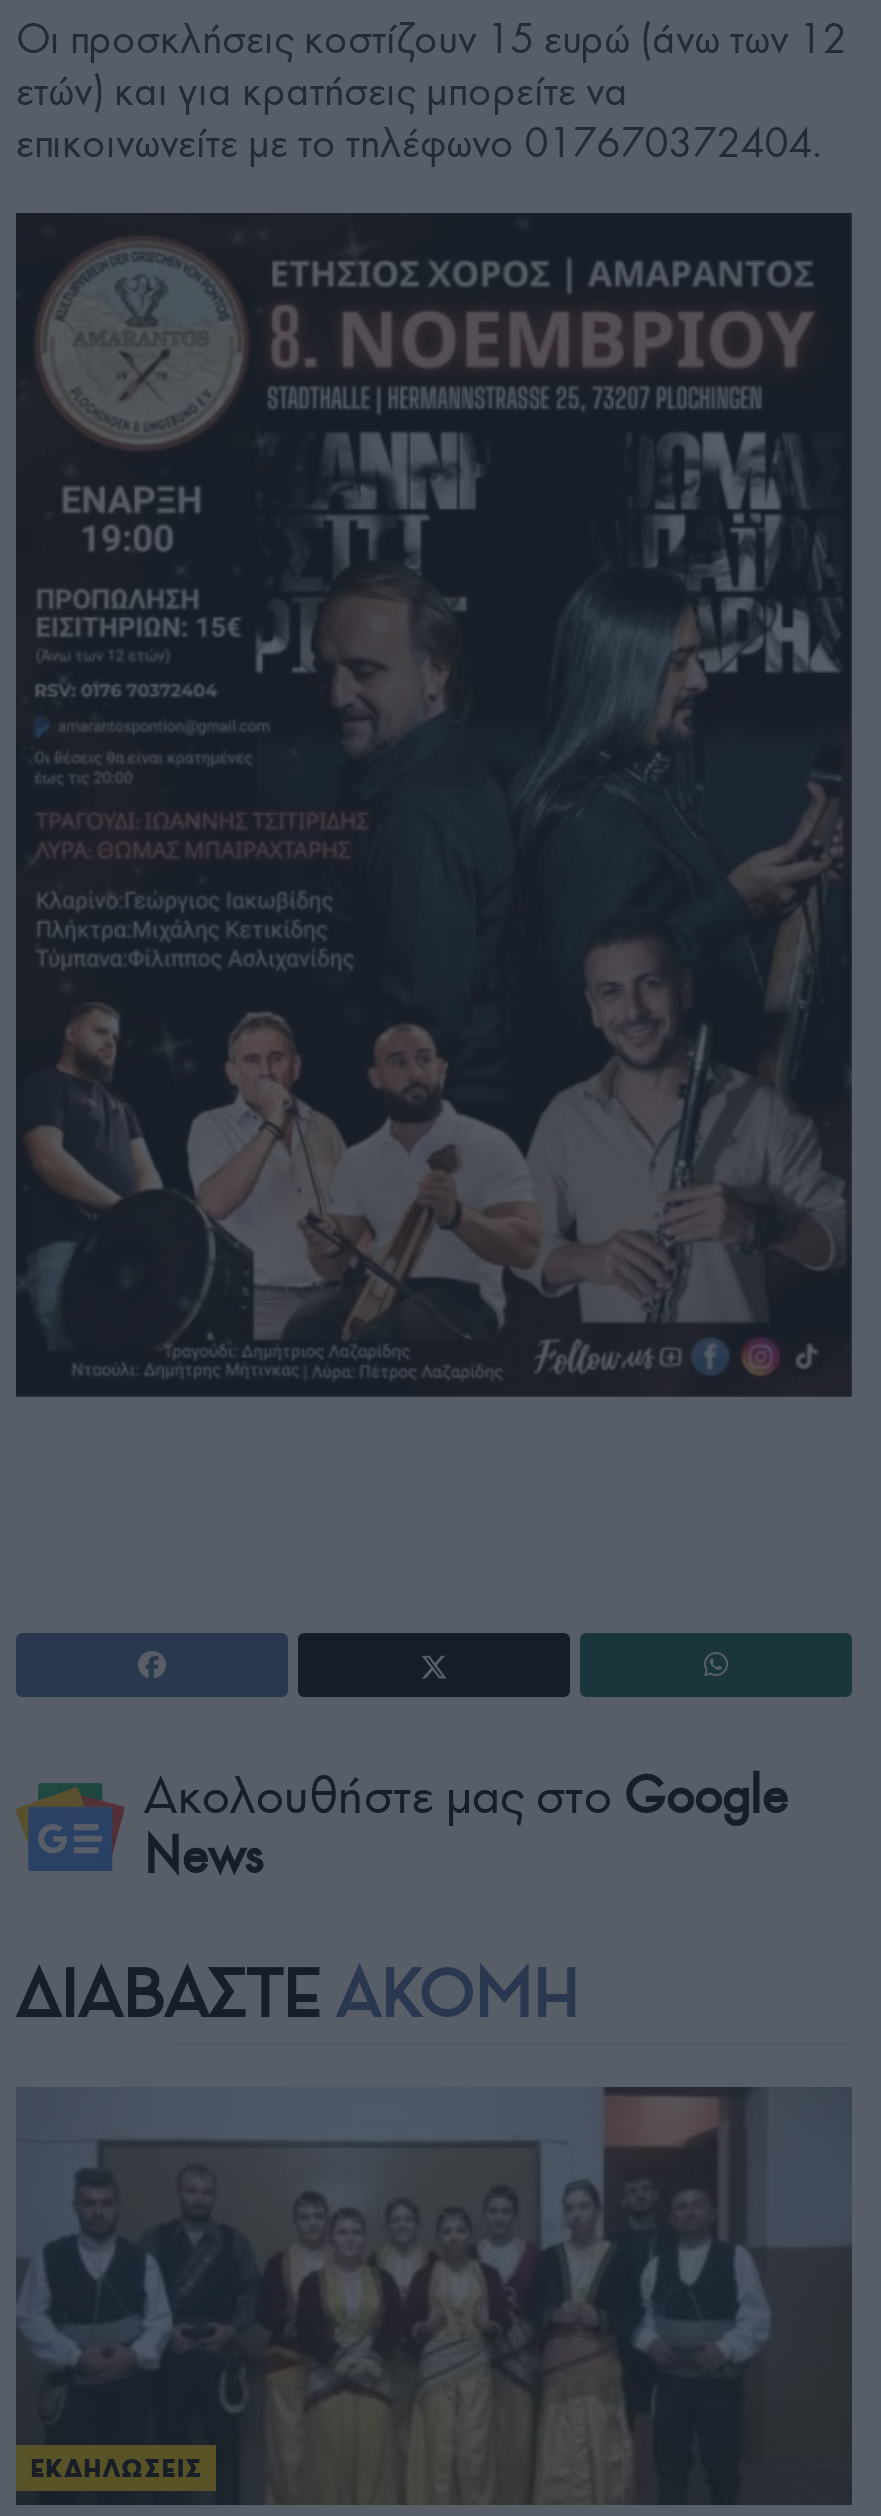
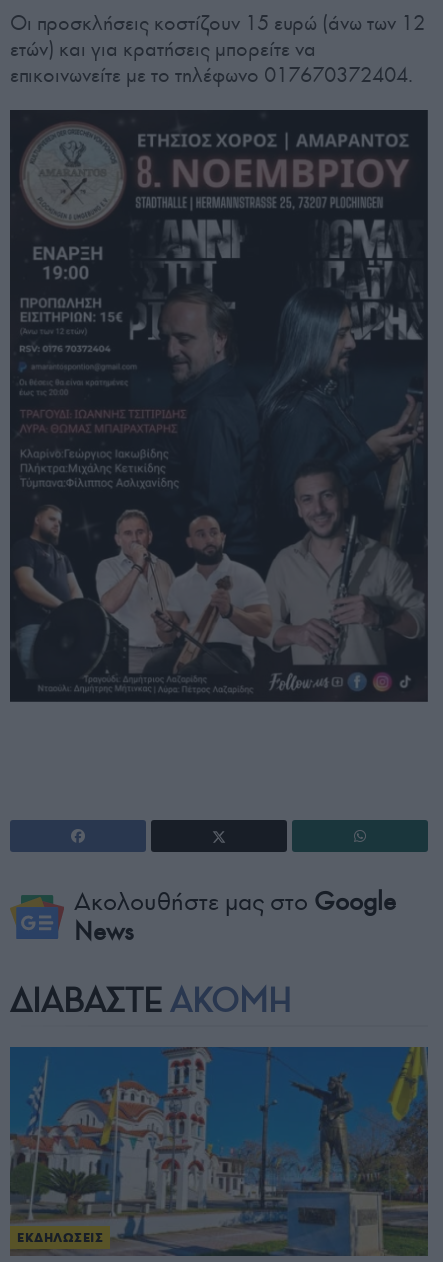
- [image]
+ [image]
